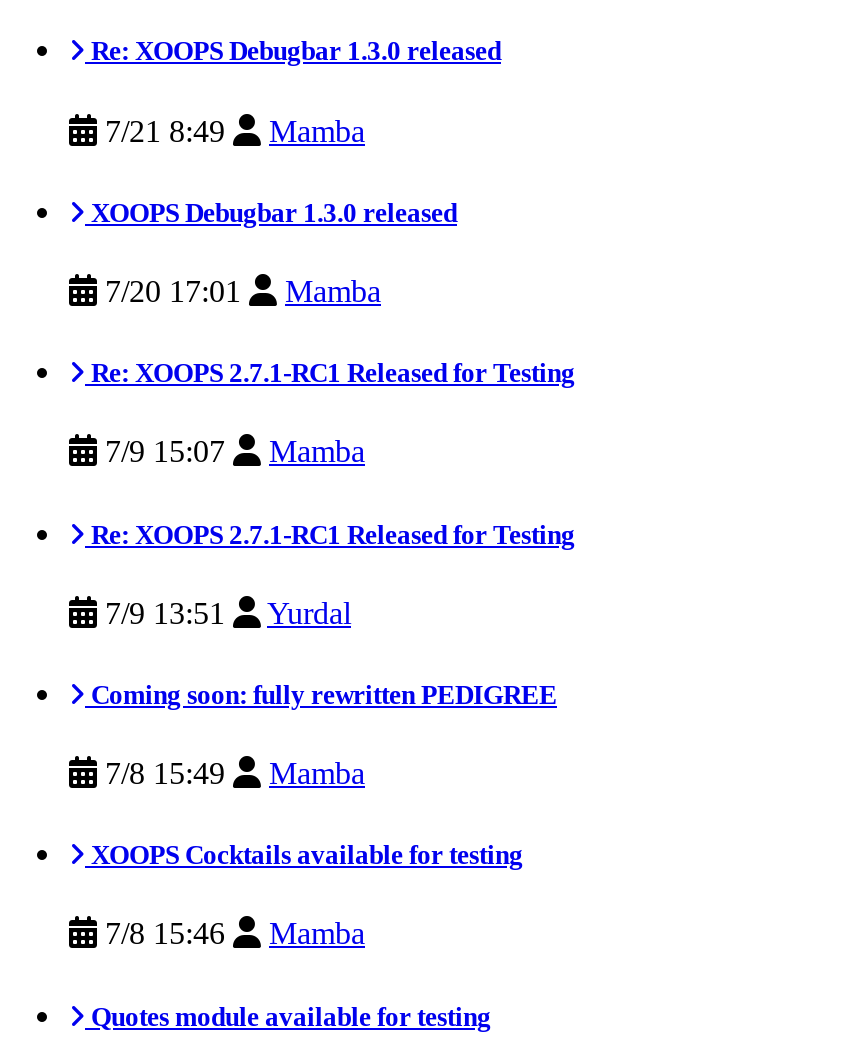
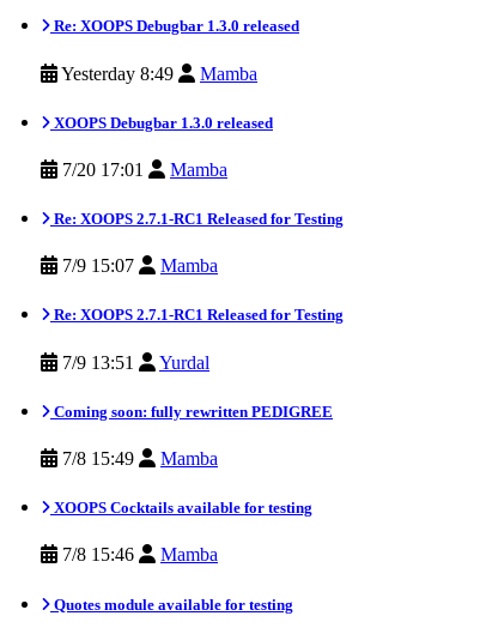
- 7/21 8:49 Mamba
+ Yesterday 8:49 Mamba
